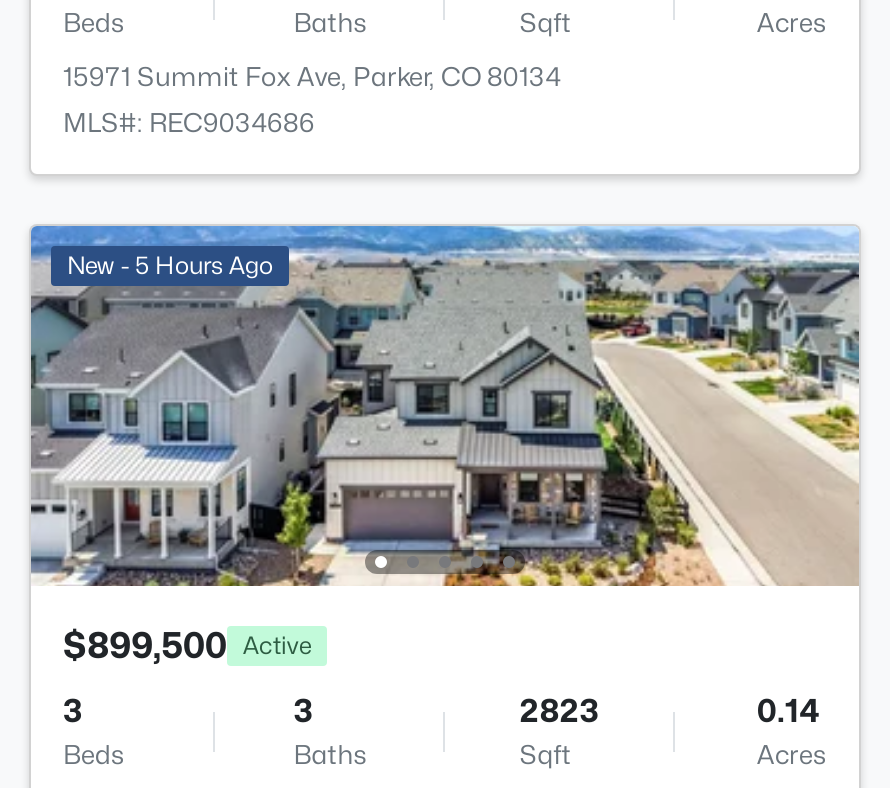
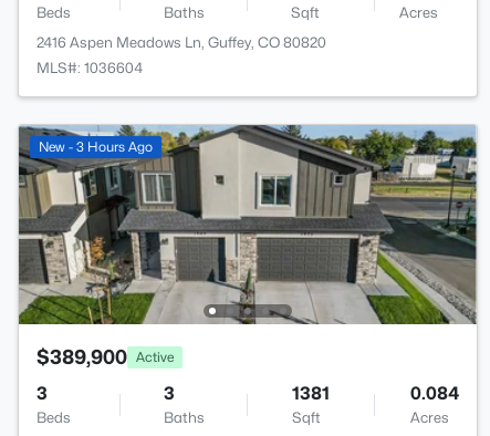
- 15971 Summit Fox Ave, Parker, CO 80134
+ 2416 Aspen Meadows Ln, Guffey, CO 80820

- MLS#: REC9034686
+ MLS#: 1036604

- [image]
- New - 5 Hours Ago
+ [image]
+ New - 3 Hours Ago

- $899,500 Active
+ $389,900 Active

- 2823
+ 1381

- 0.14
+ 0.084
